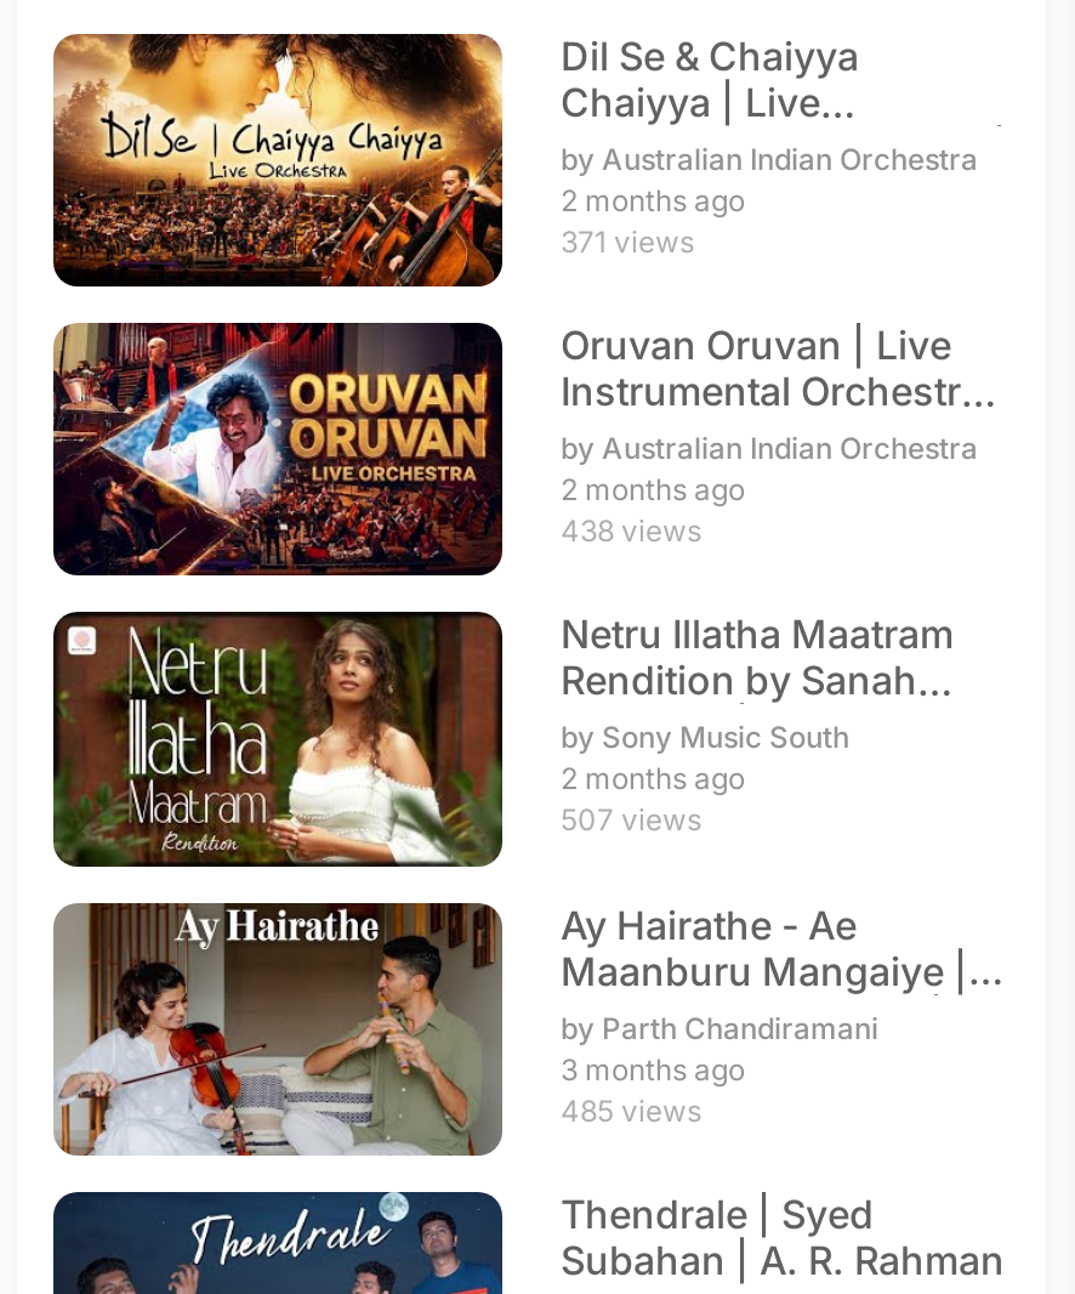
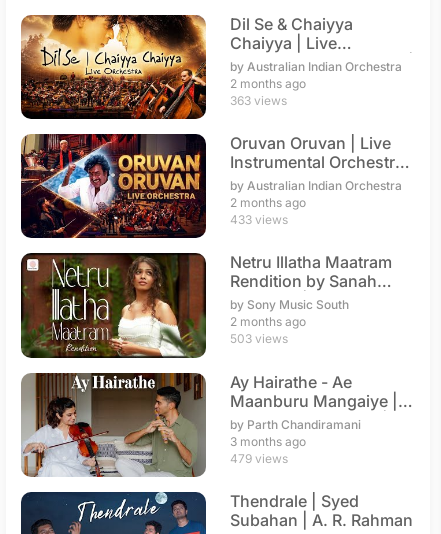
- 371 views
+ 363 views

- 438 views
+ 433 views

- 507 views
+ 503 views

- 485 views
+ 479 views
